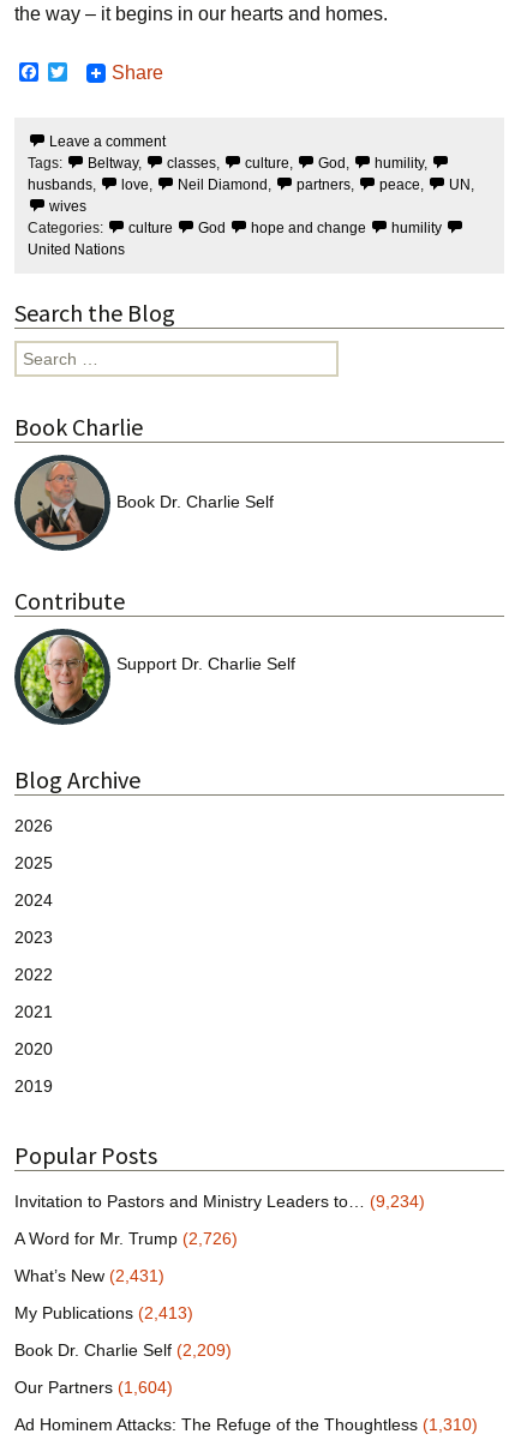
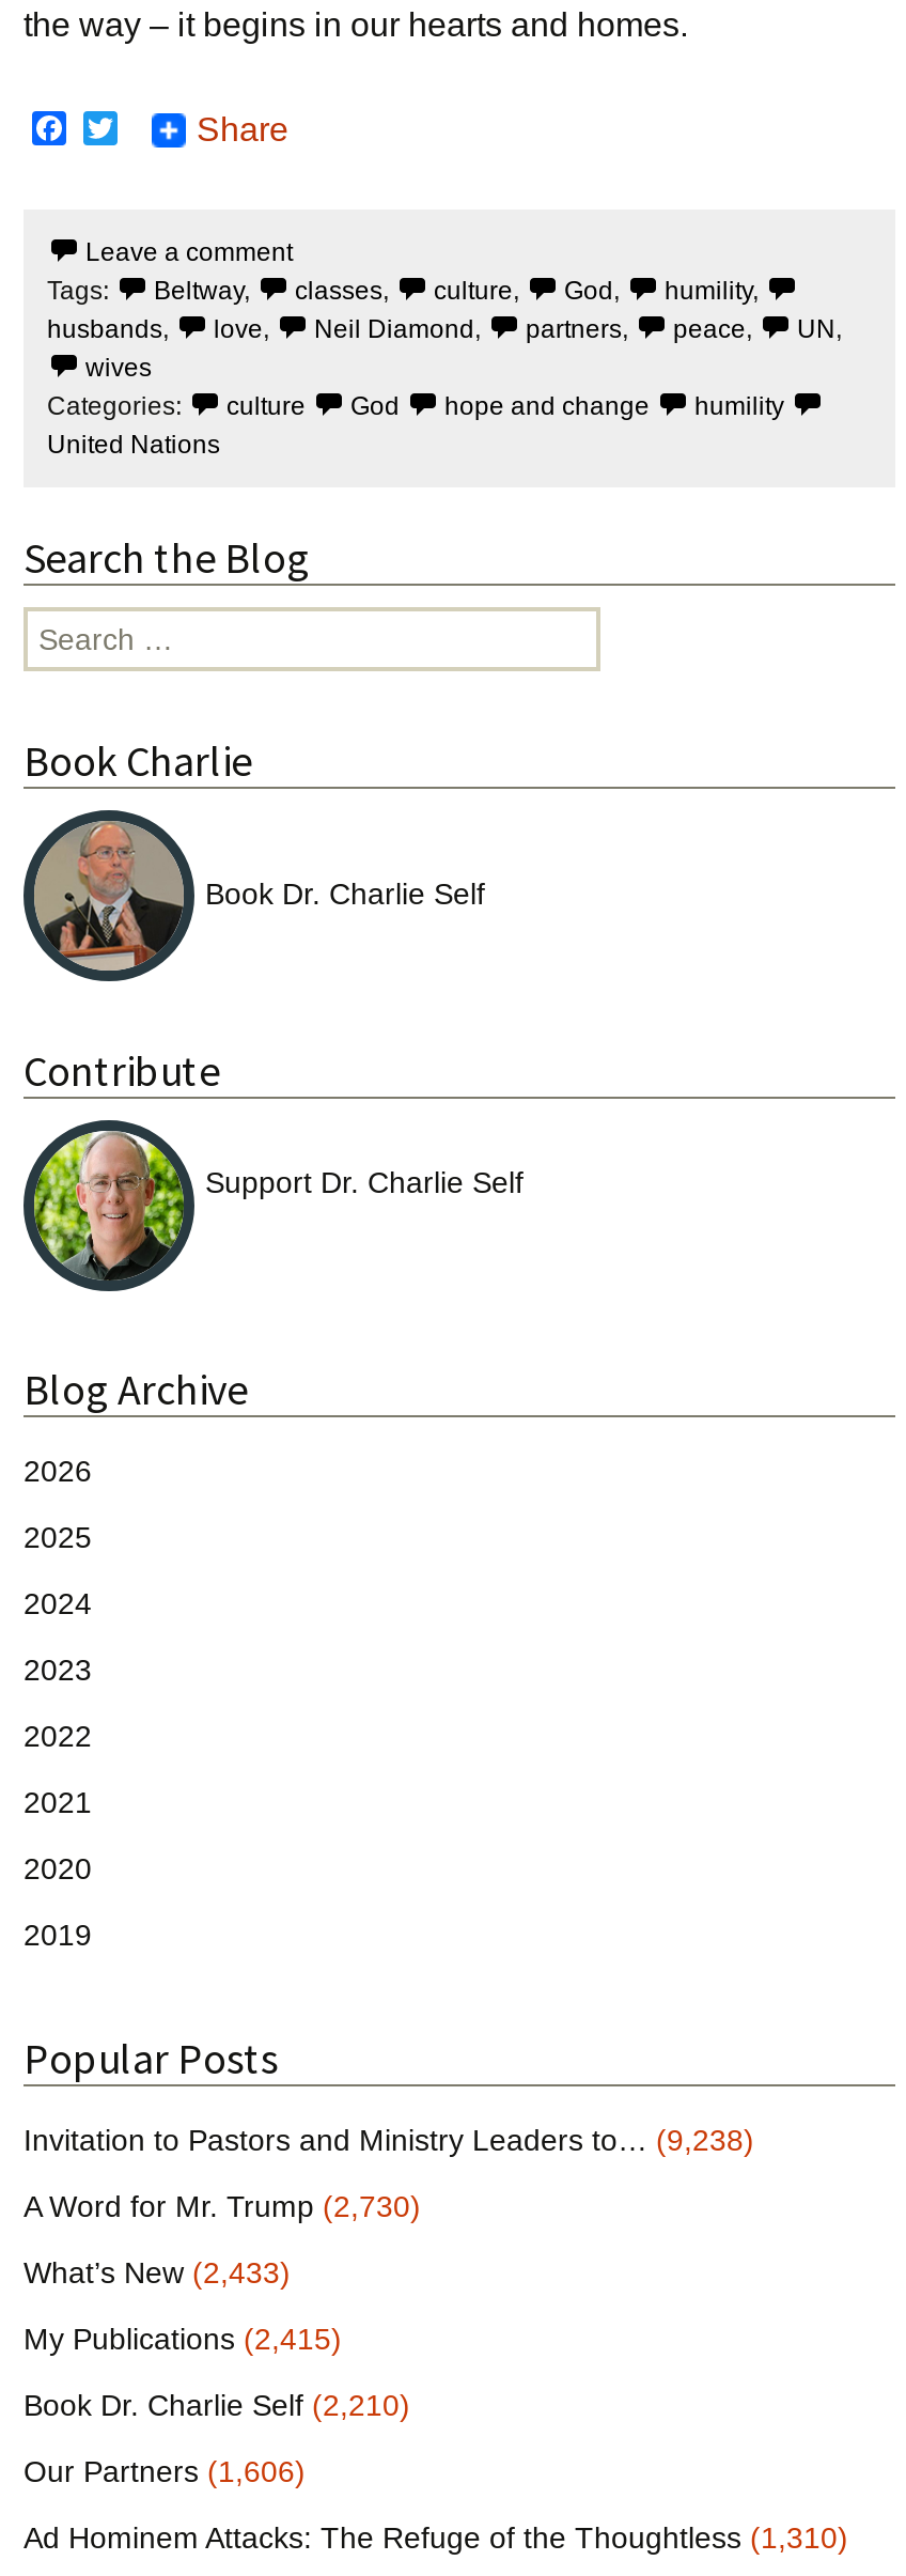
- Invitation to Pastors and Ministry Leaders to… (9,234)
+ Invitation to Pastors and Ministry Leaders to… (9,238)

- A Word for Mr. Trump (2,726)
+ A Word for Mr. Trump (2,730)

- What’s New (2,431)
+ What’s New (2,433)

- My Publications (2,413)
+ My Publications (2,415)

- Book Dr. Charlie Self (2,209)
+ Book Dr. Charlie Self (2,210)

- Our Partners (1,604)
+ Our Partners (1,606)
